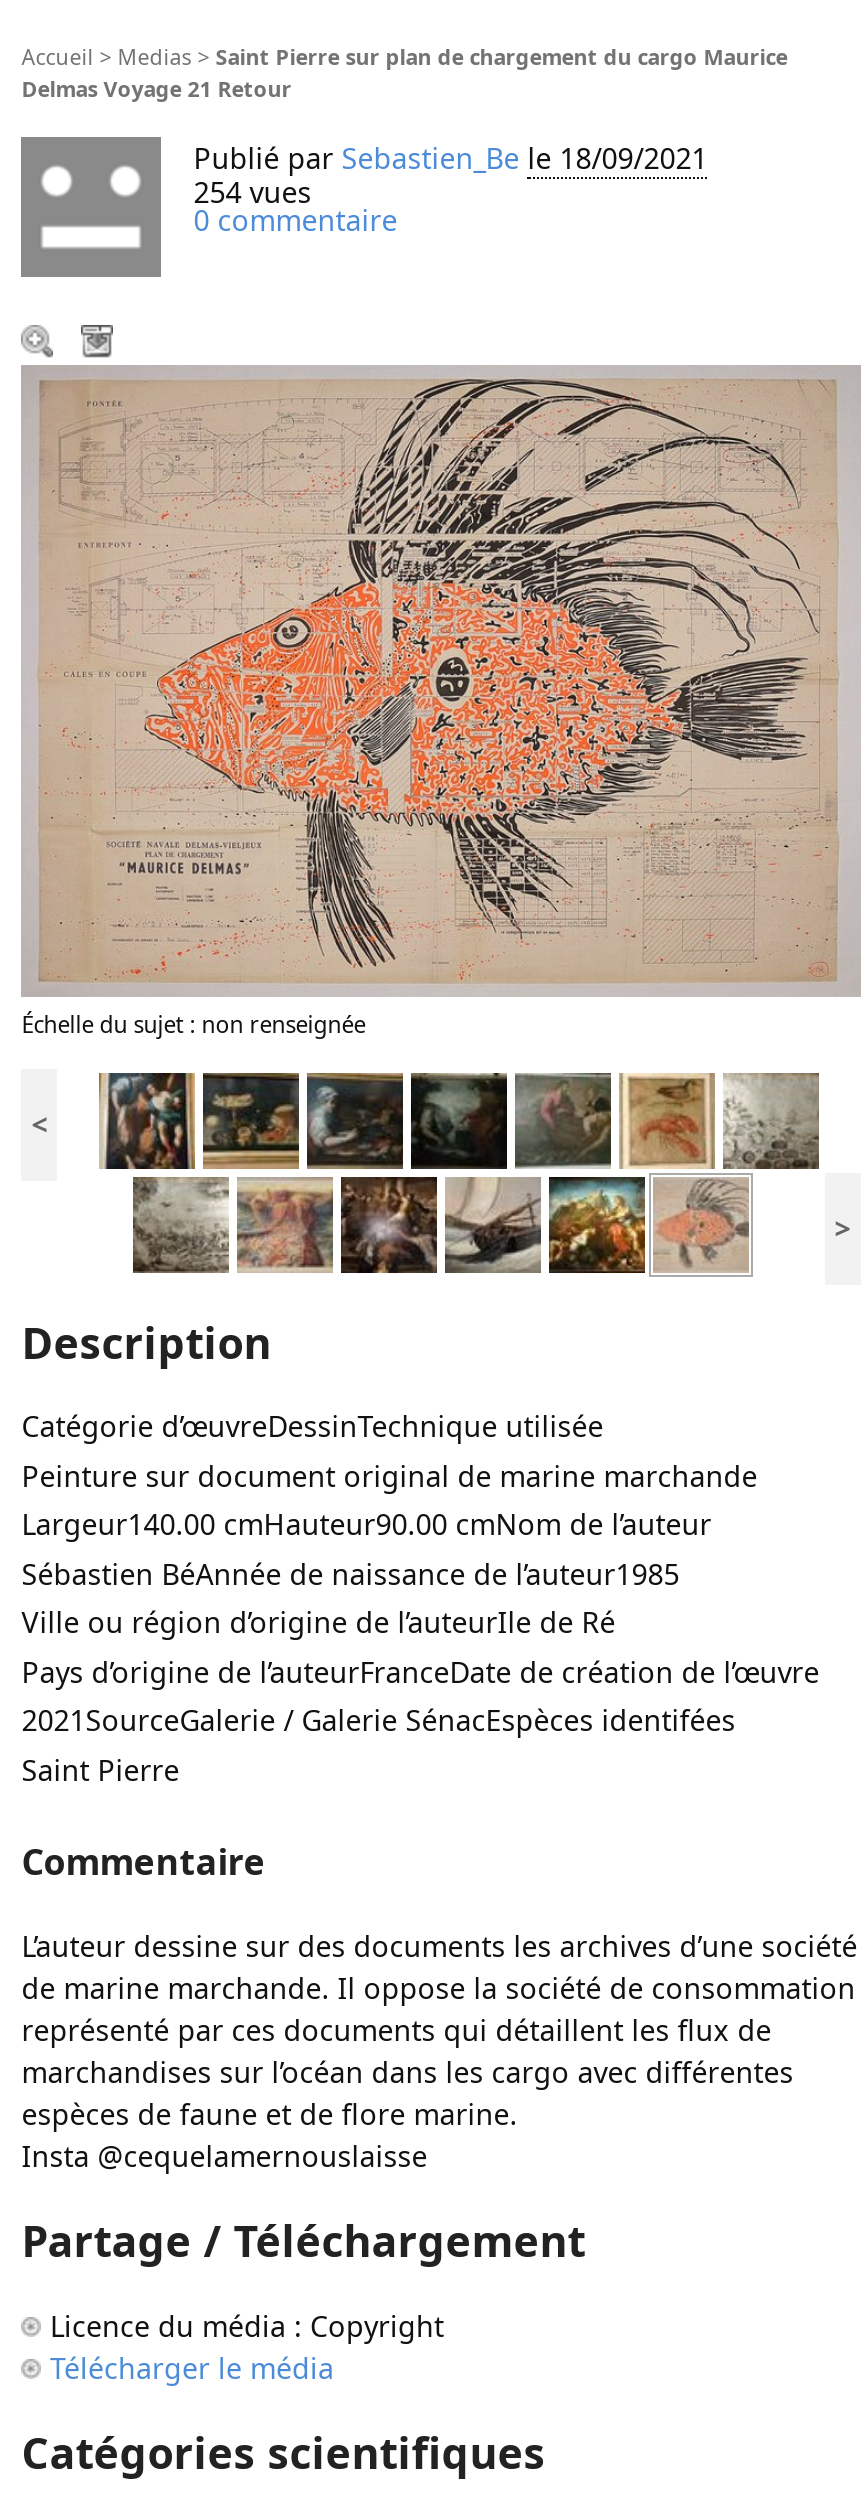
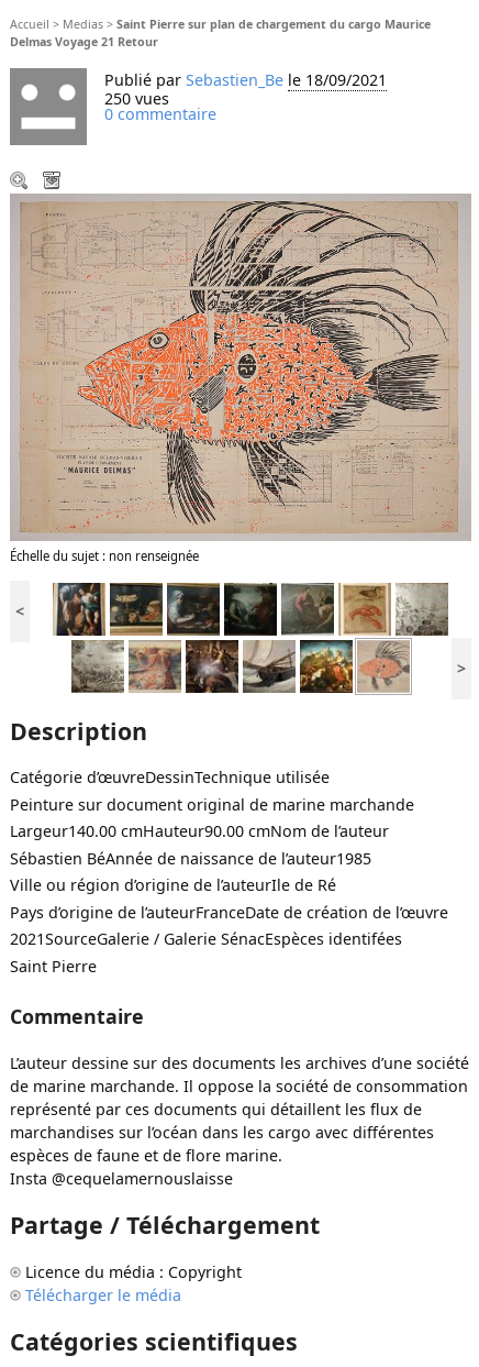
- 254 vues
+ 250 vues
